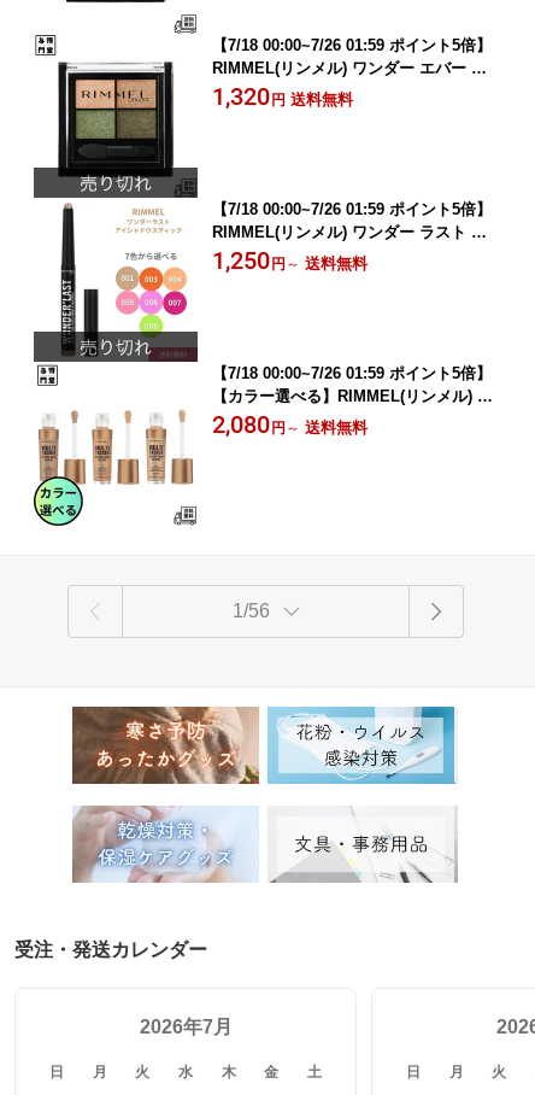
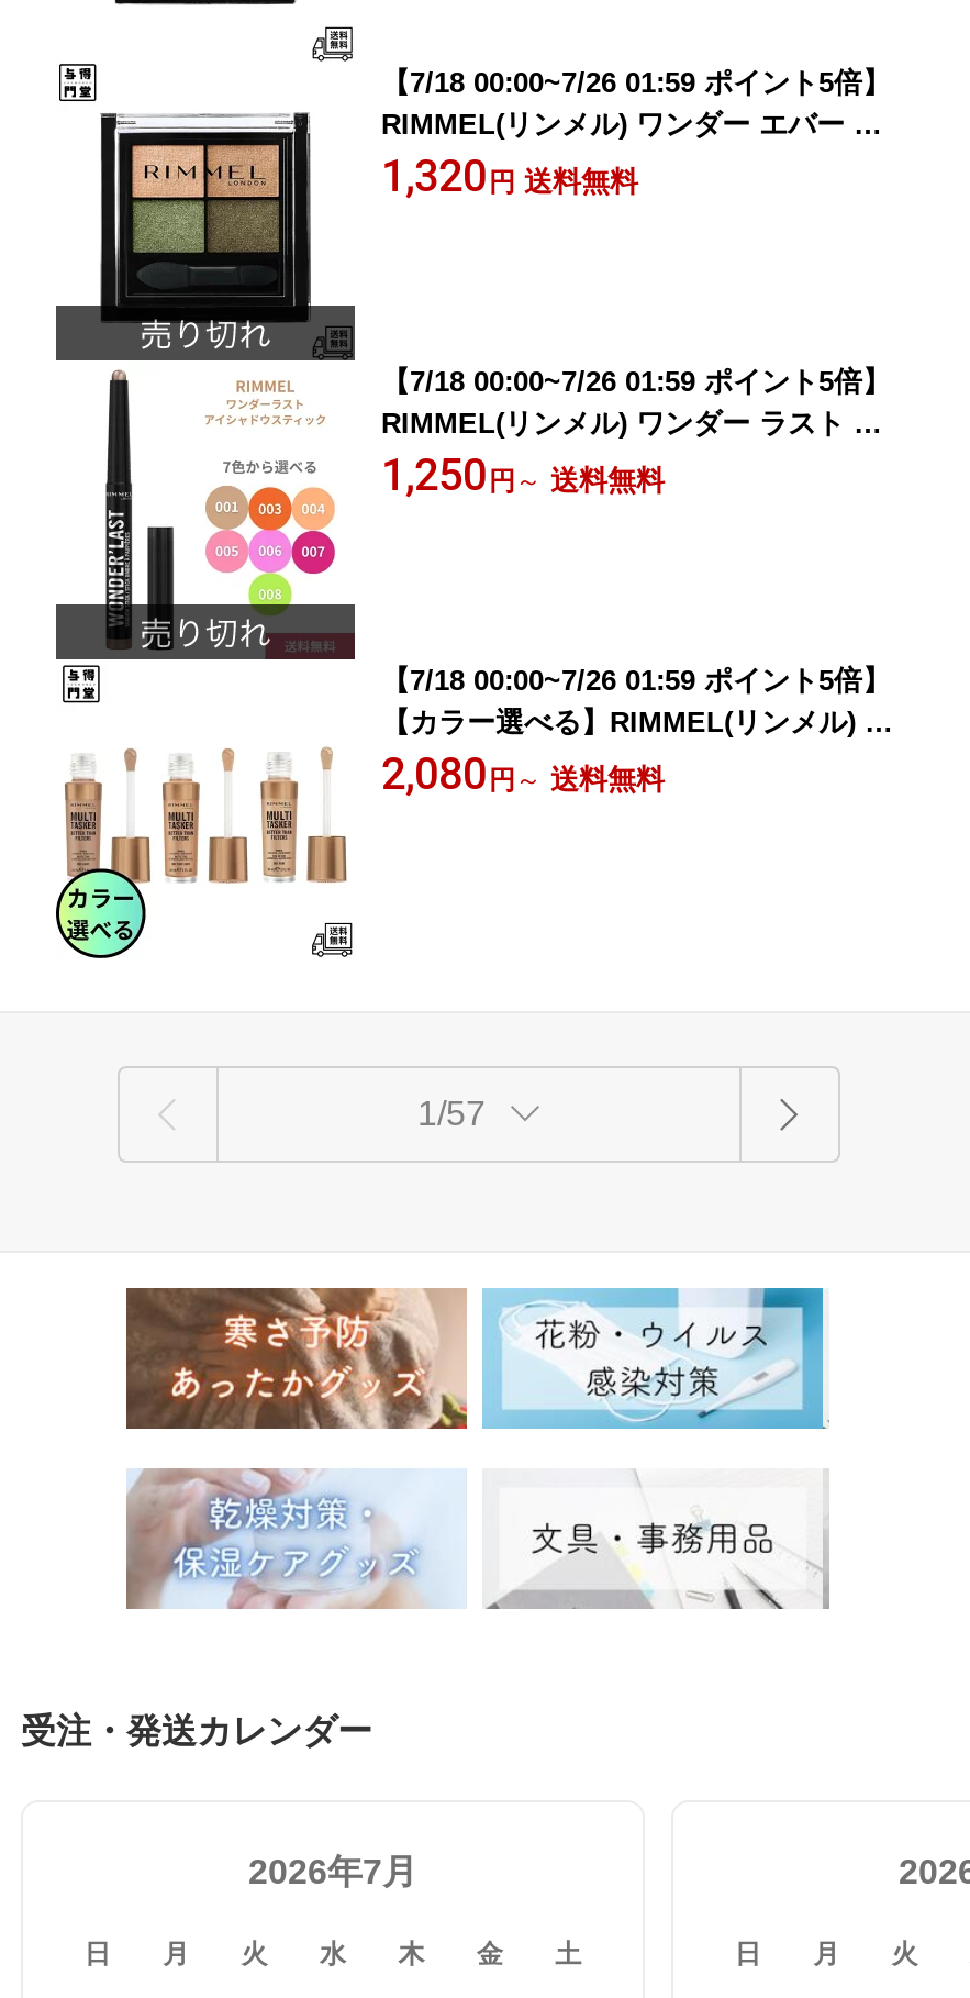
- 1/56
+ 1/57
